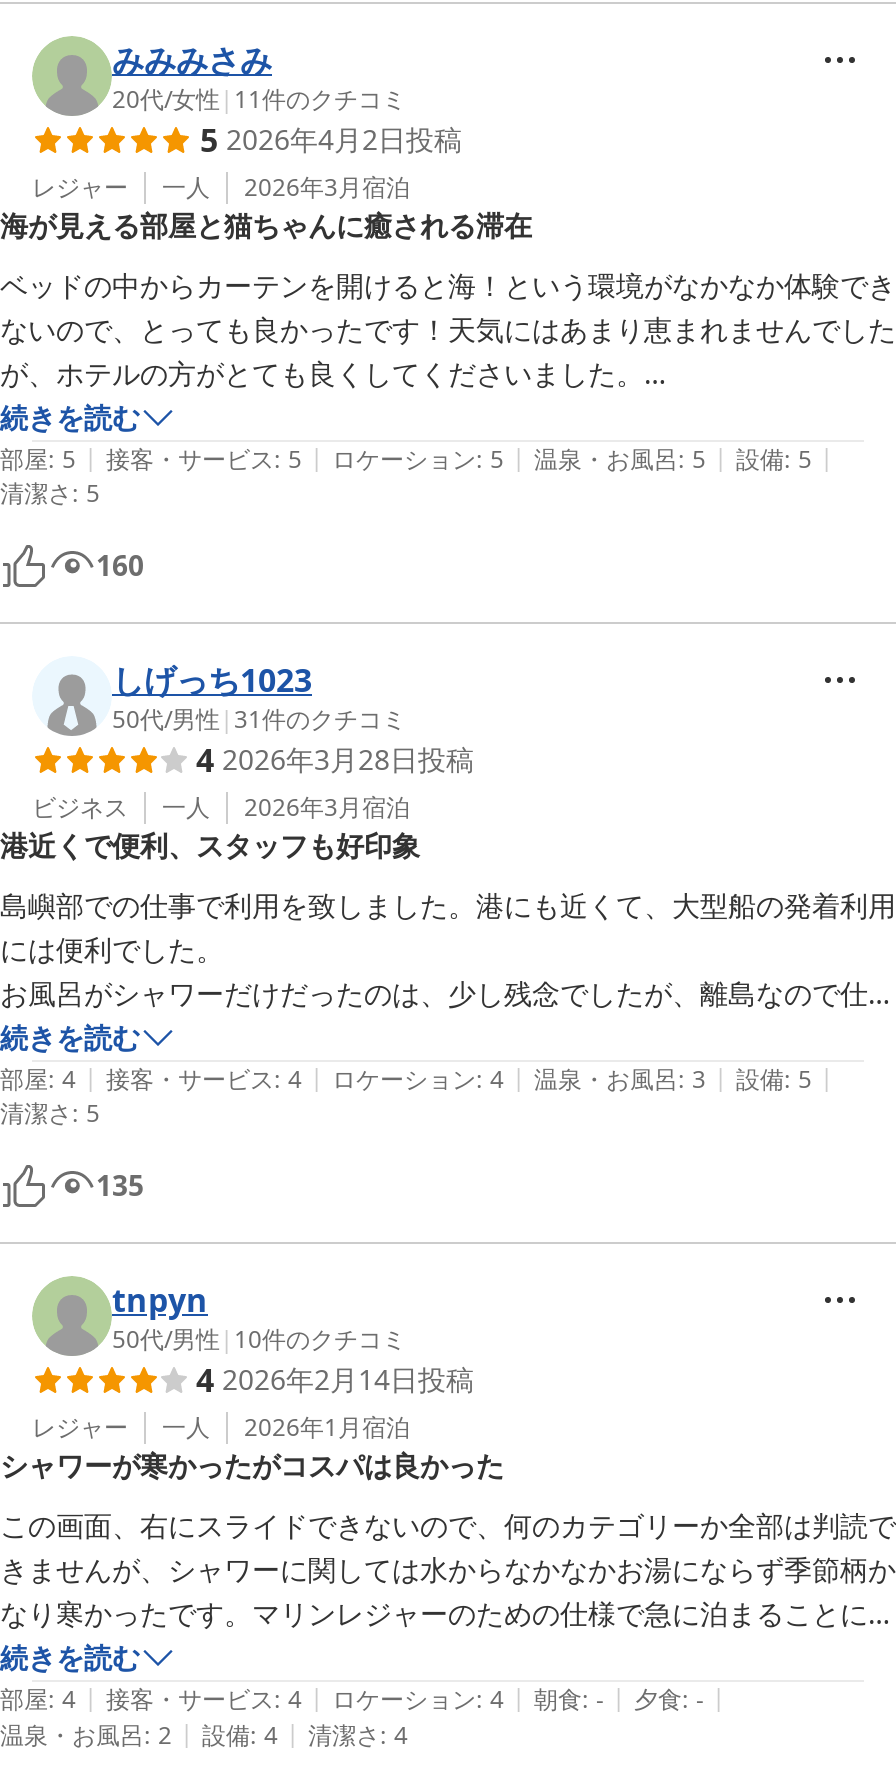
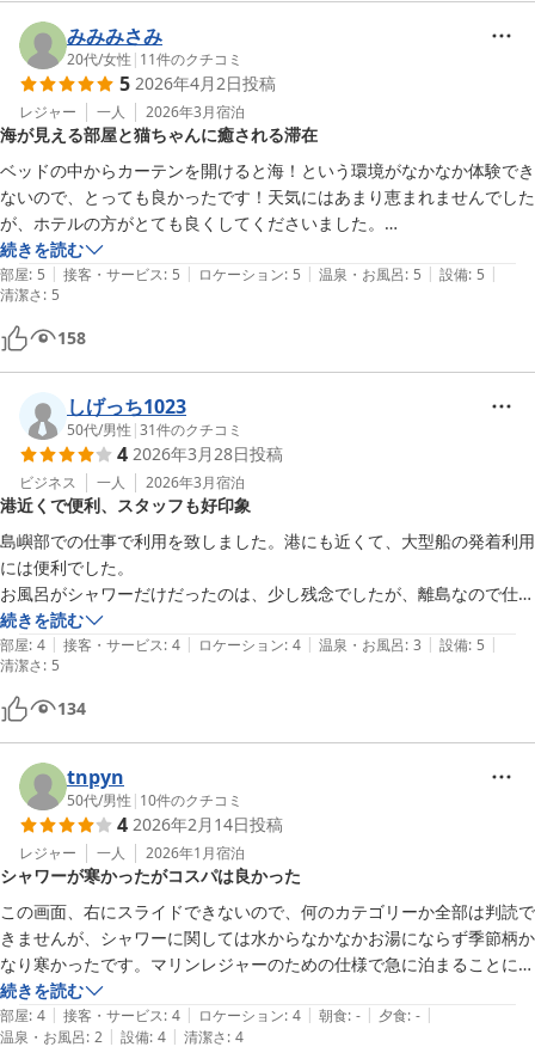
- 160
+ 158

- 135
+ 134
